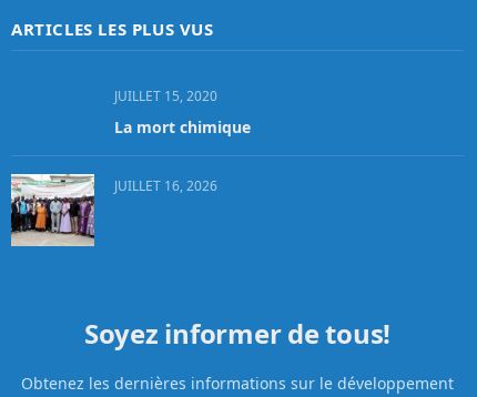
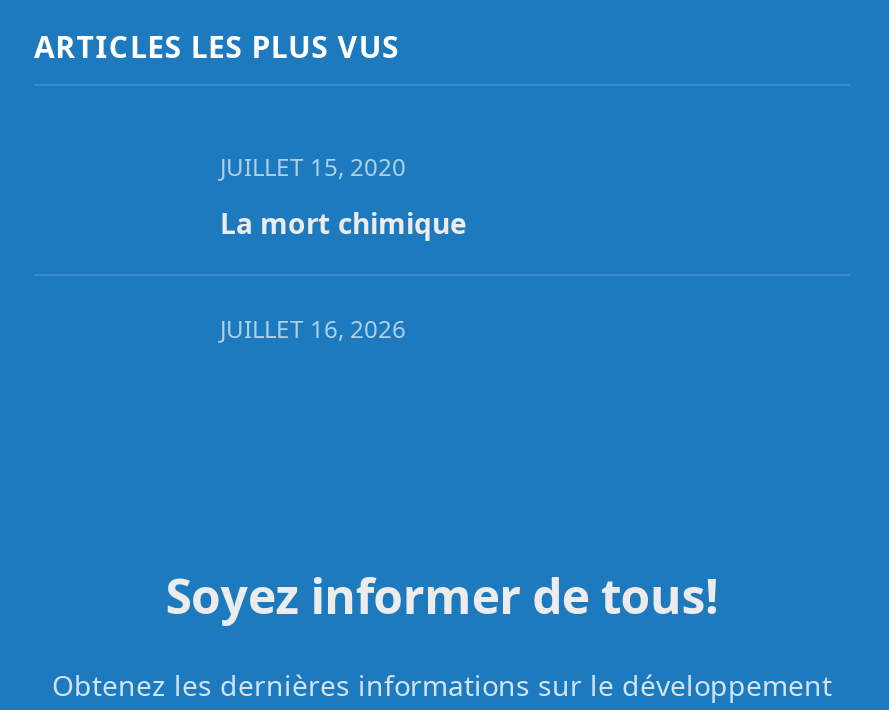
- [image]
